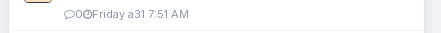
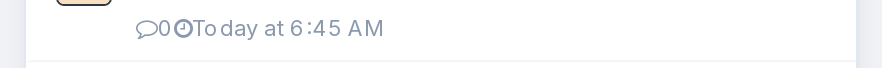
- 0 Friday a31 7:51 AM
+ 0 Today at 6:45 AM
